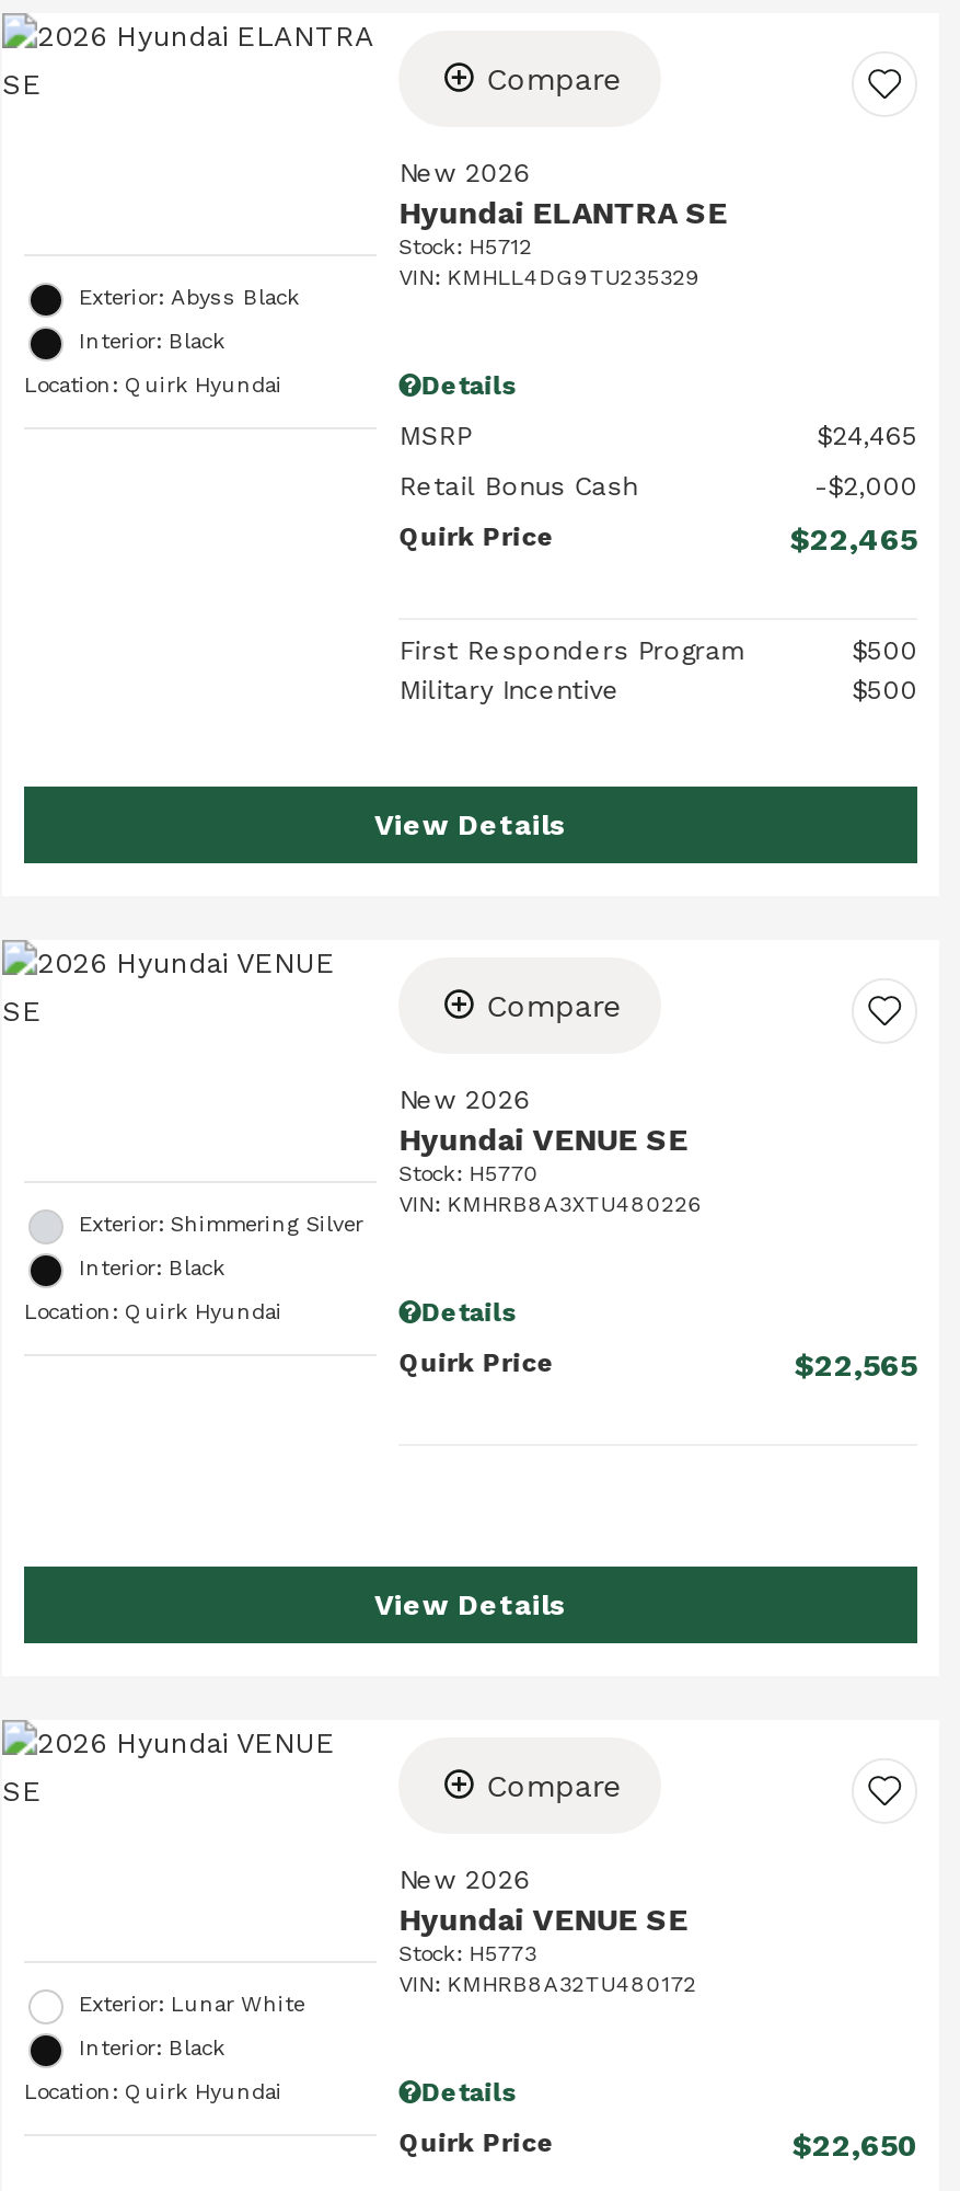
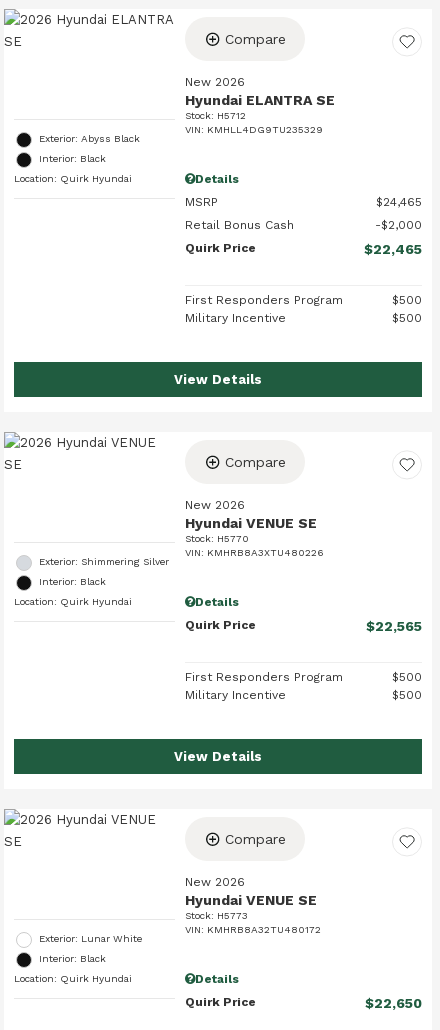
+ First Responders Program
+ $500
+ Military Incentive
+ $500
